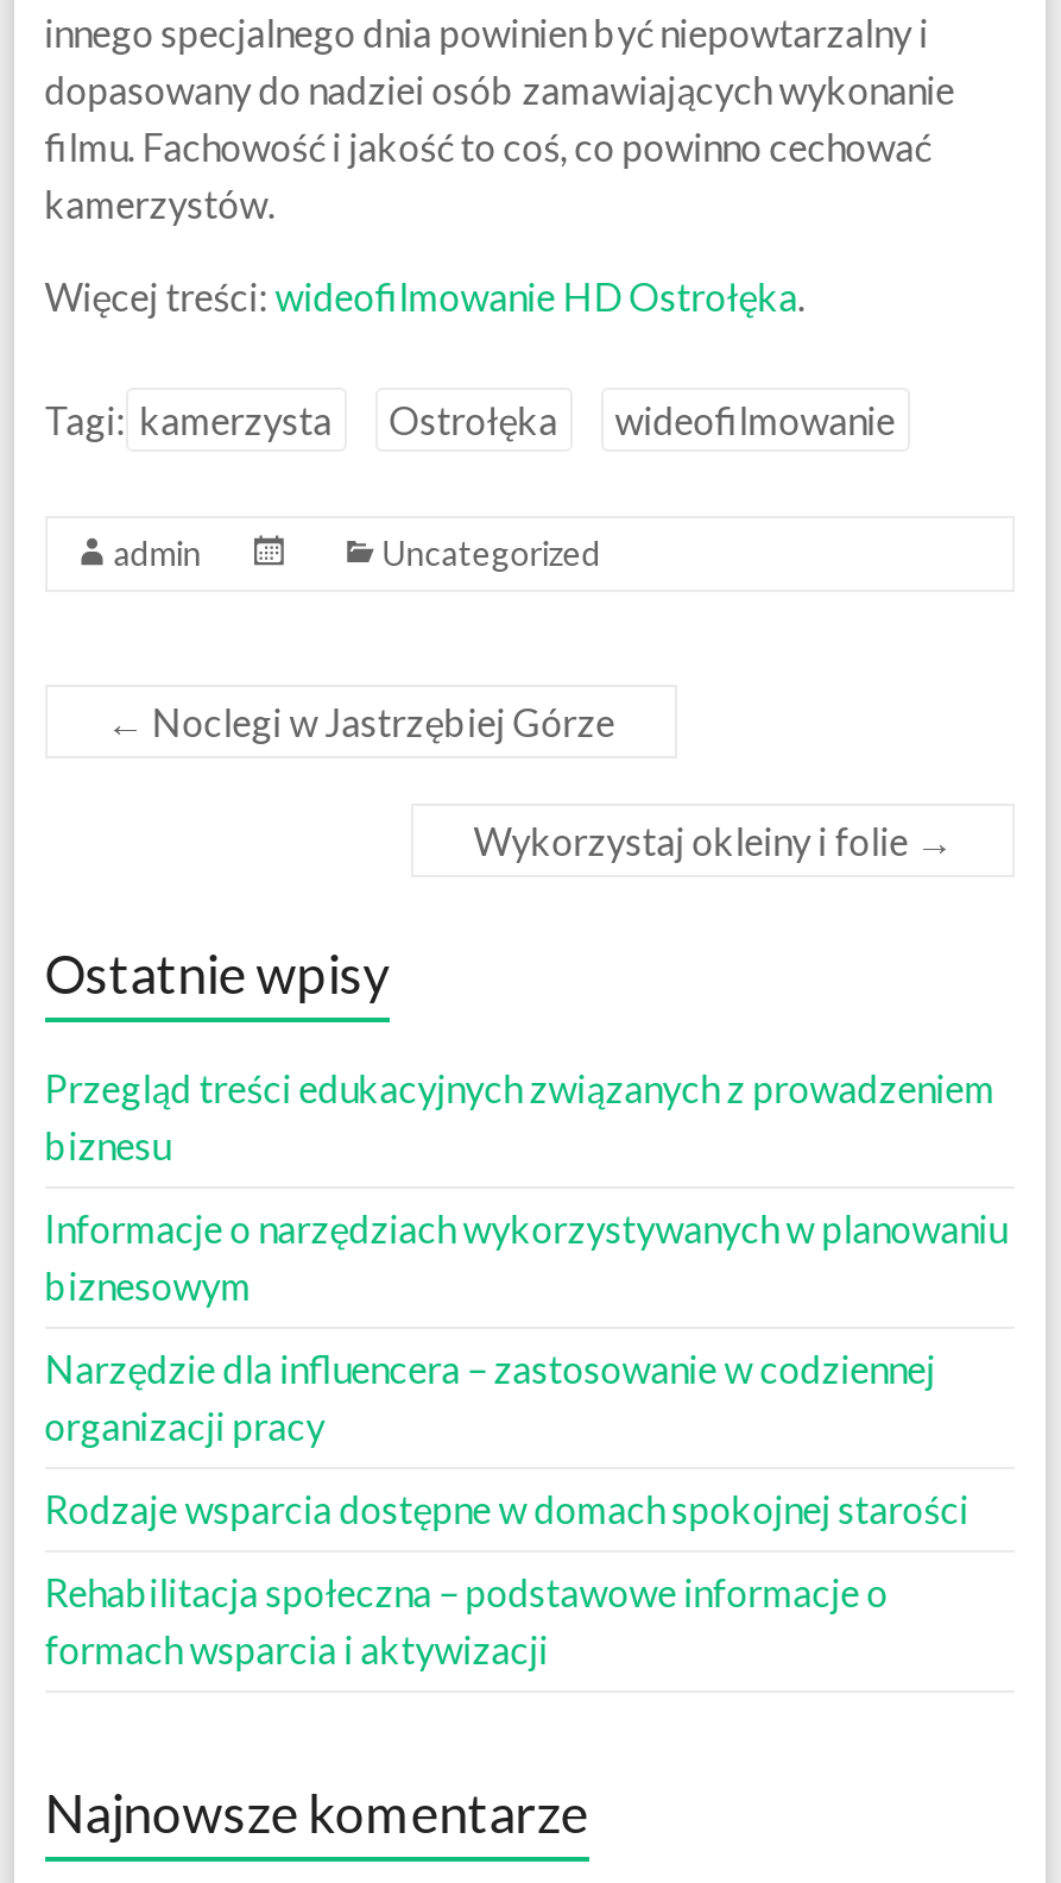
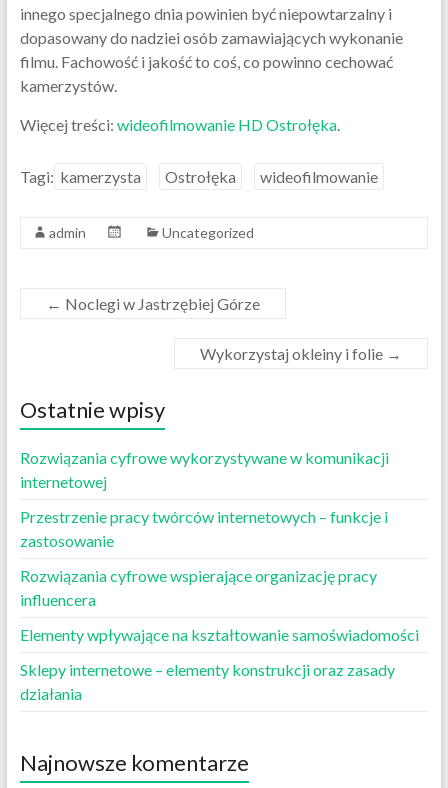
- Przegląd treści edukacyjnych związanych z prowadzeniem
- biznesu
+ Rozwiązania cyfrowe wykorzystywane w komunikacji
+ internetowej

- Informacje o narzędziach wykorzystywanych w planowaniu
- biznesowym
+ Przestrzenie pracy twórców internetowych – funkcje i
+ zastosowanie

- Narzędzie dla influencera – zastosowanie w codziennej
- organizacji pracy
+ Rozwiązania cyfrowe wspierające organizację pracy
+ influencera

- Rodzaje wsparcia dostępne w domach spokojnej starości
+ Elementy wpływające na kształtowanie samoświadomości

- Rehabilitacja społeczna – podstawowe informacje o
- formach wsparcia i aktywizacji
+ Sklepy internetowe – elementy konstrukcji oraz zasady
+ działania
